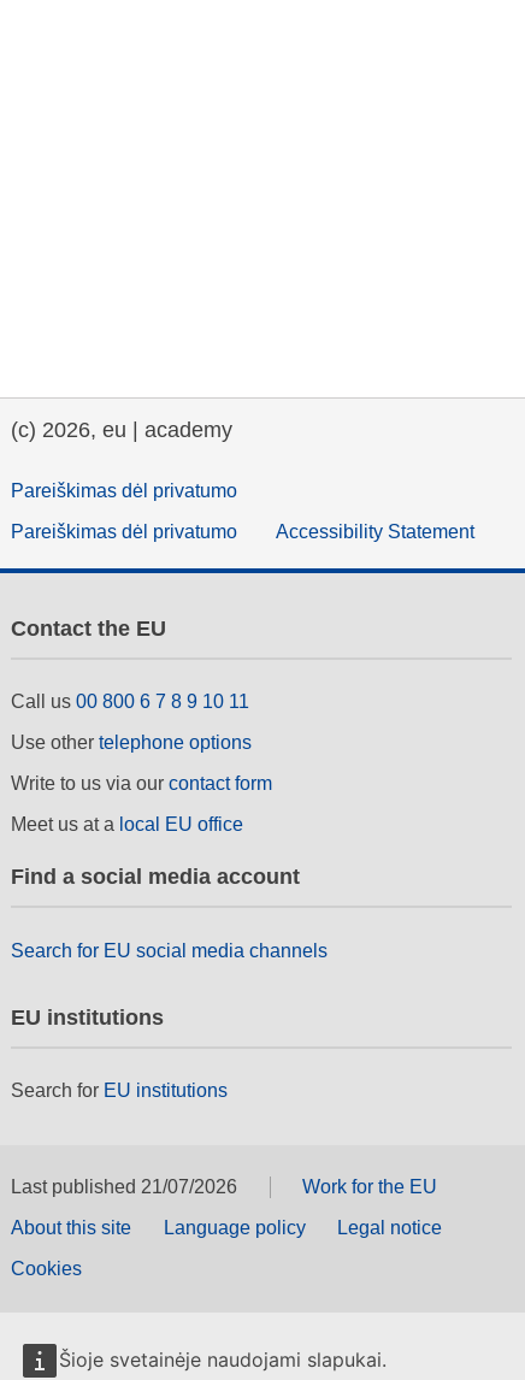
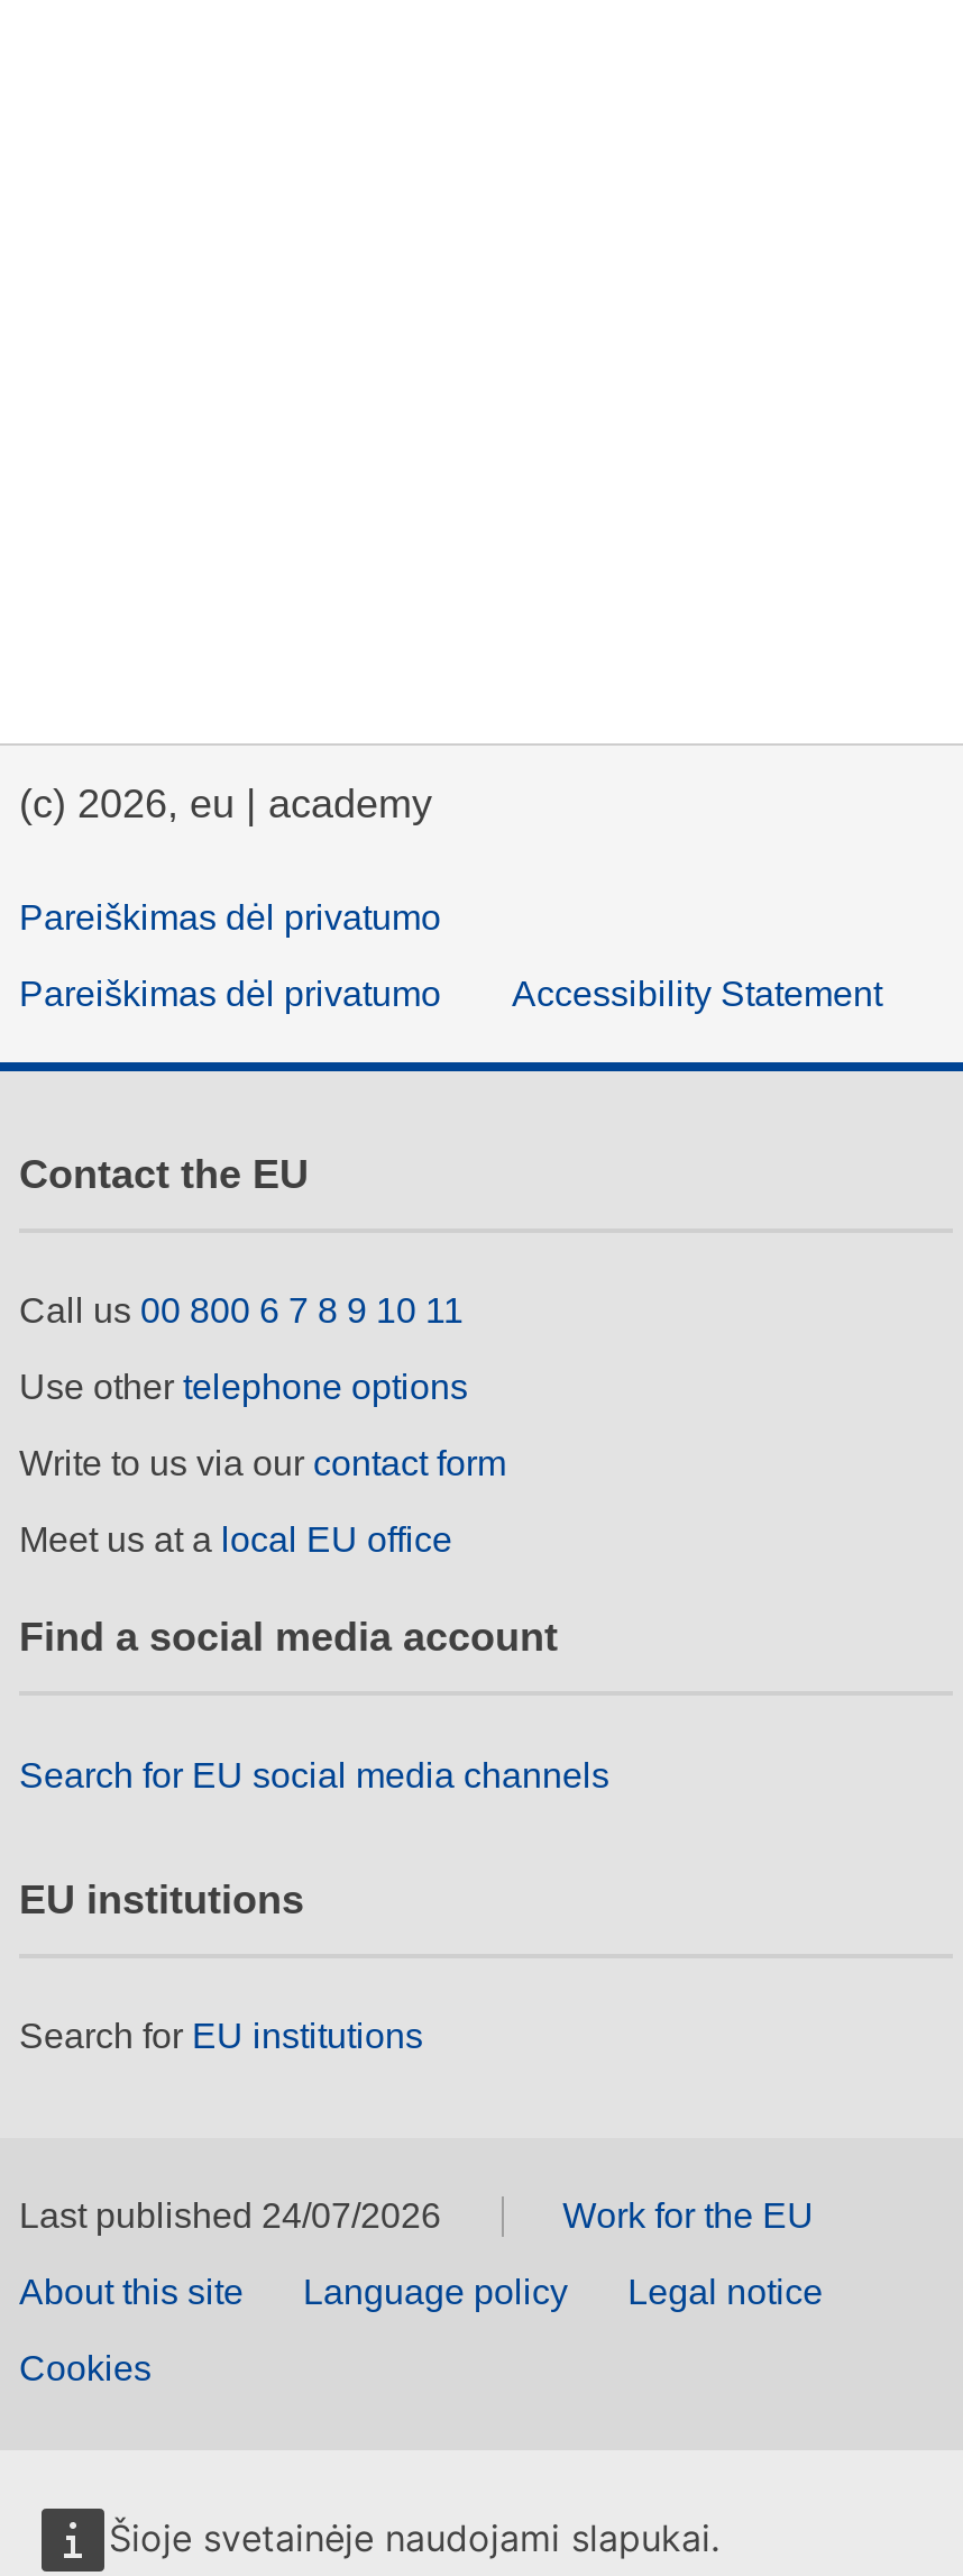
- Last published 21/07/2026
+ Last published 24/07/2026
